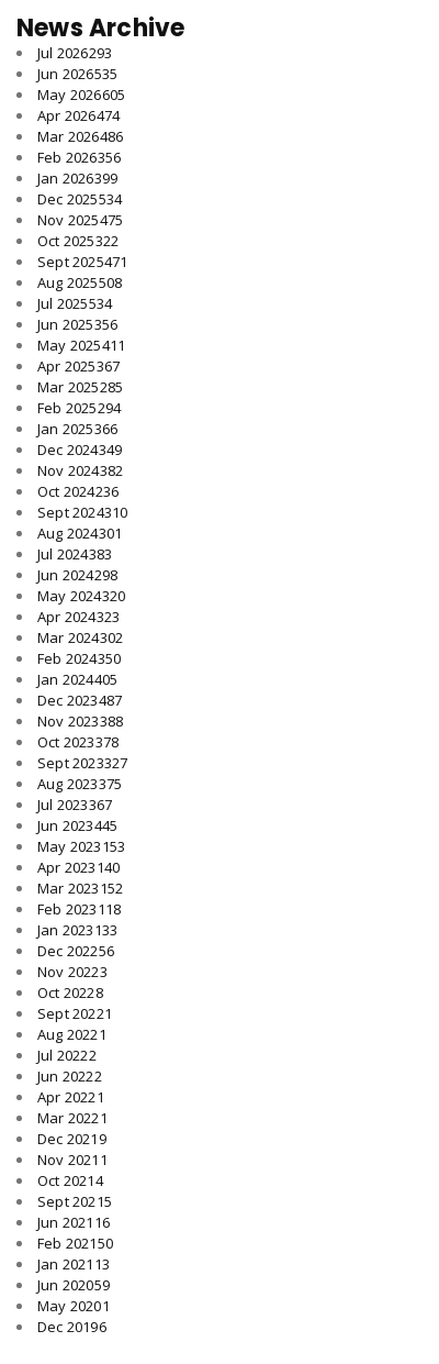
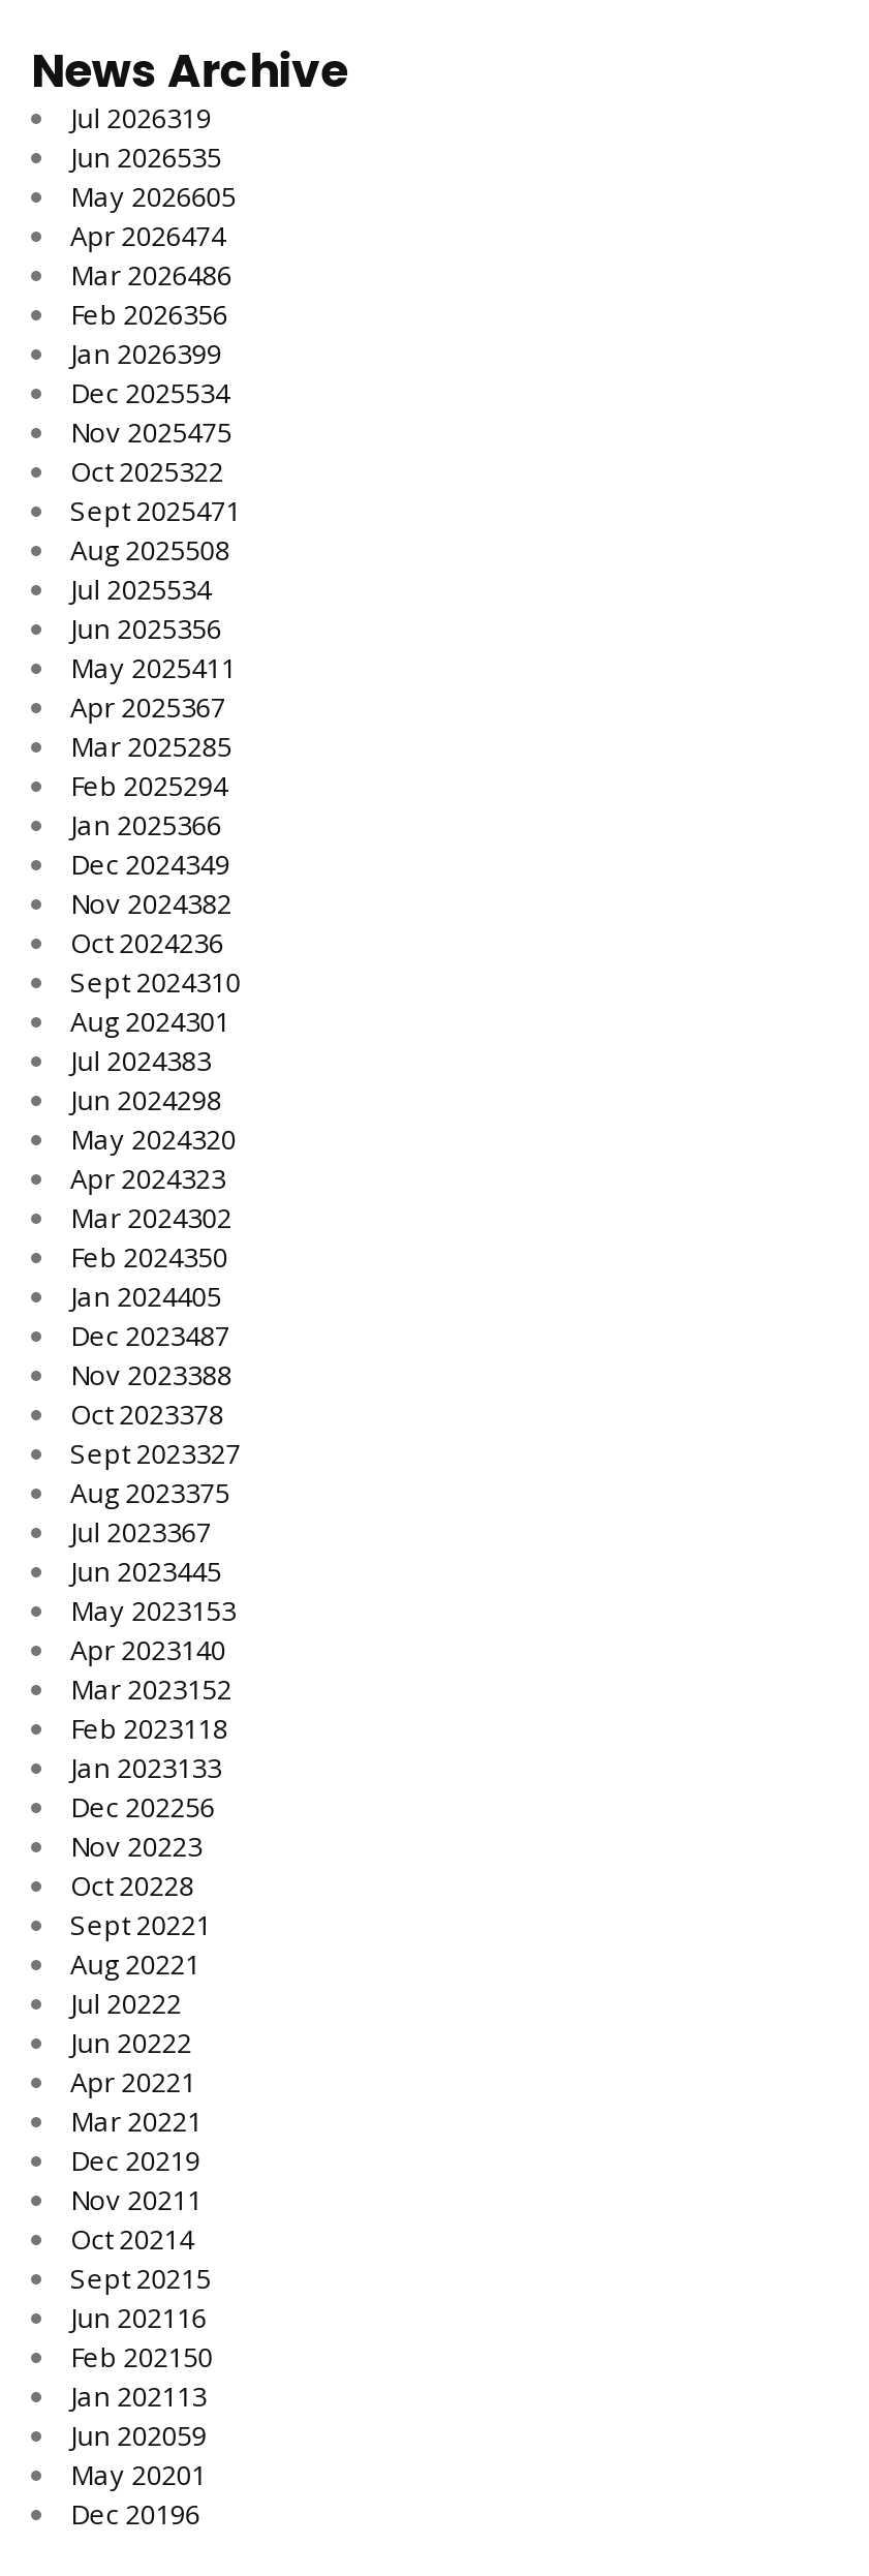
- Jul 2026293
+ Jul 2026319
